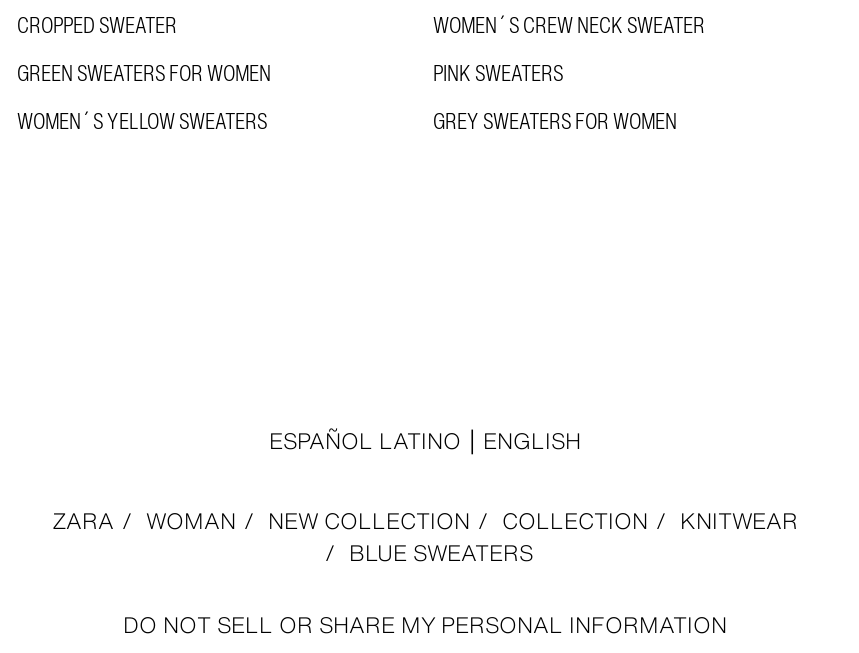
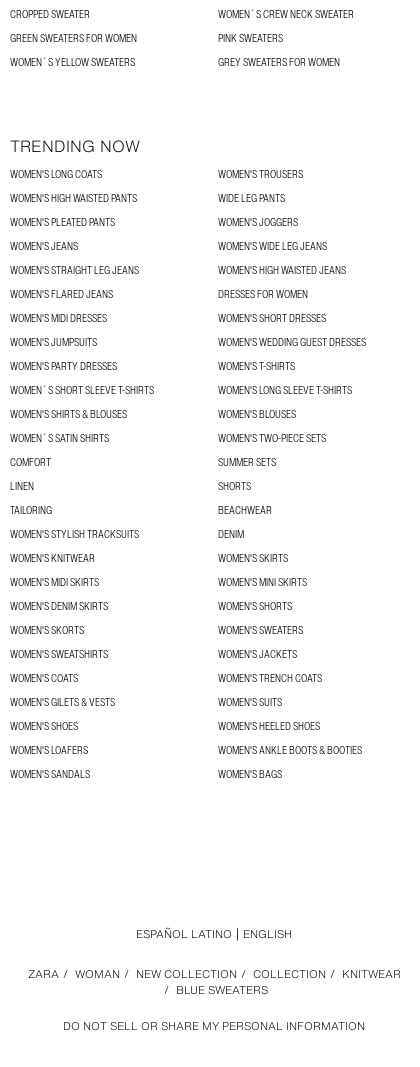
+ TRENDING NOW
+ WOMEN'S LONG COATS
+ WOMEN'S TROUSERS
+ WOMEN'S HIGH WAISTED PANTS
+ WIDE LEG PANTS
+ WOMEN'S PLEATED PANTS
+ WOMEN'S JOGGERS
+ WOMEN'S JEANS
+ WOMEN'S WIDE LEG JEANS
+ WOMEN'S STRAIGHT LEG JEANS
+ WOMEN'S HIGH WAISTED JEANS
+ WOMEN'S FLARED JEANS
+ DRESSES FOR WOMEN
+ WOMEN'S MIDI DRESSES
+ WOMEN'S SHORT DRESSES
+ WOMEN'S JUMPSUITS
+ WOMEN'S WEDDING GUEST DRESSES
+ WOMEN'S PARTY DRESSES
+ WOMEN'S T-SHIRTS
+ WOMEN´S SHORT SLEEVE T-SHIRTS
+ WOMEN'S LONG SLEEVE T-SHIRTS
+ WOMEN'S SHIRTS & BLOUSES
+ WOMEN'S BLOUSES
+ WOMEN´S SATIN SHIRTS
+ WOMEN'S TWO-PIECE SETS
+ COMFORT
+ SUMMER SETS
+ LINEN
+ SHORTS
+ TAILORING
+ BEACHWEAR
+ WOMEN'S STYLISH TRACKSUITS
+ DENIM
+ WOMEN'S KNITWEAR
+ WOMEN'S SKIRTS
+ WOMEN'S MIDI SKIRTS
+ WOMEN'S MINI SKIRTS
+ WOMEN'S DENIM SKIRTS
+ WOMEN'S SHORTS
+ WOMEN'S SKORTS
+ WOMEN'S SWEATERS
+ WOMEN'S SWEATSHIRTS
+ WOMEN'S JACKETS
+ WOMEN'S COATS
+ WOMEN'S TRENCH COATS
+ WOMEN'S GILETS & VESTS
+ WOMEN'S SUITS
+ WOMEN'S SHOES
+ WOMEN'S HEELED SHOES
+ WOMEN'S LOAFERS
+ WOMEN'S ANKLE BOOTS & BOOTIES
+ WOMEN'S SANDALS
+ WOMEN'S BAGS
